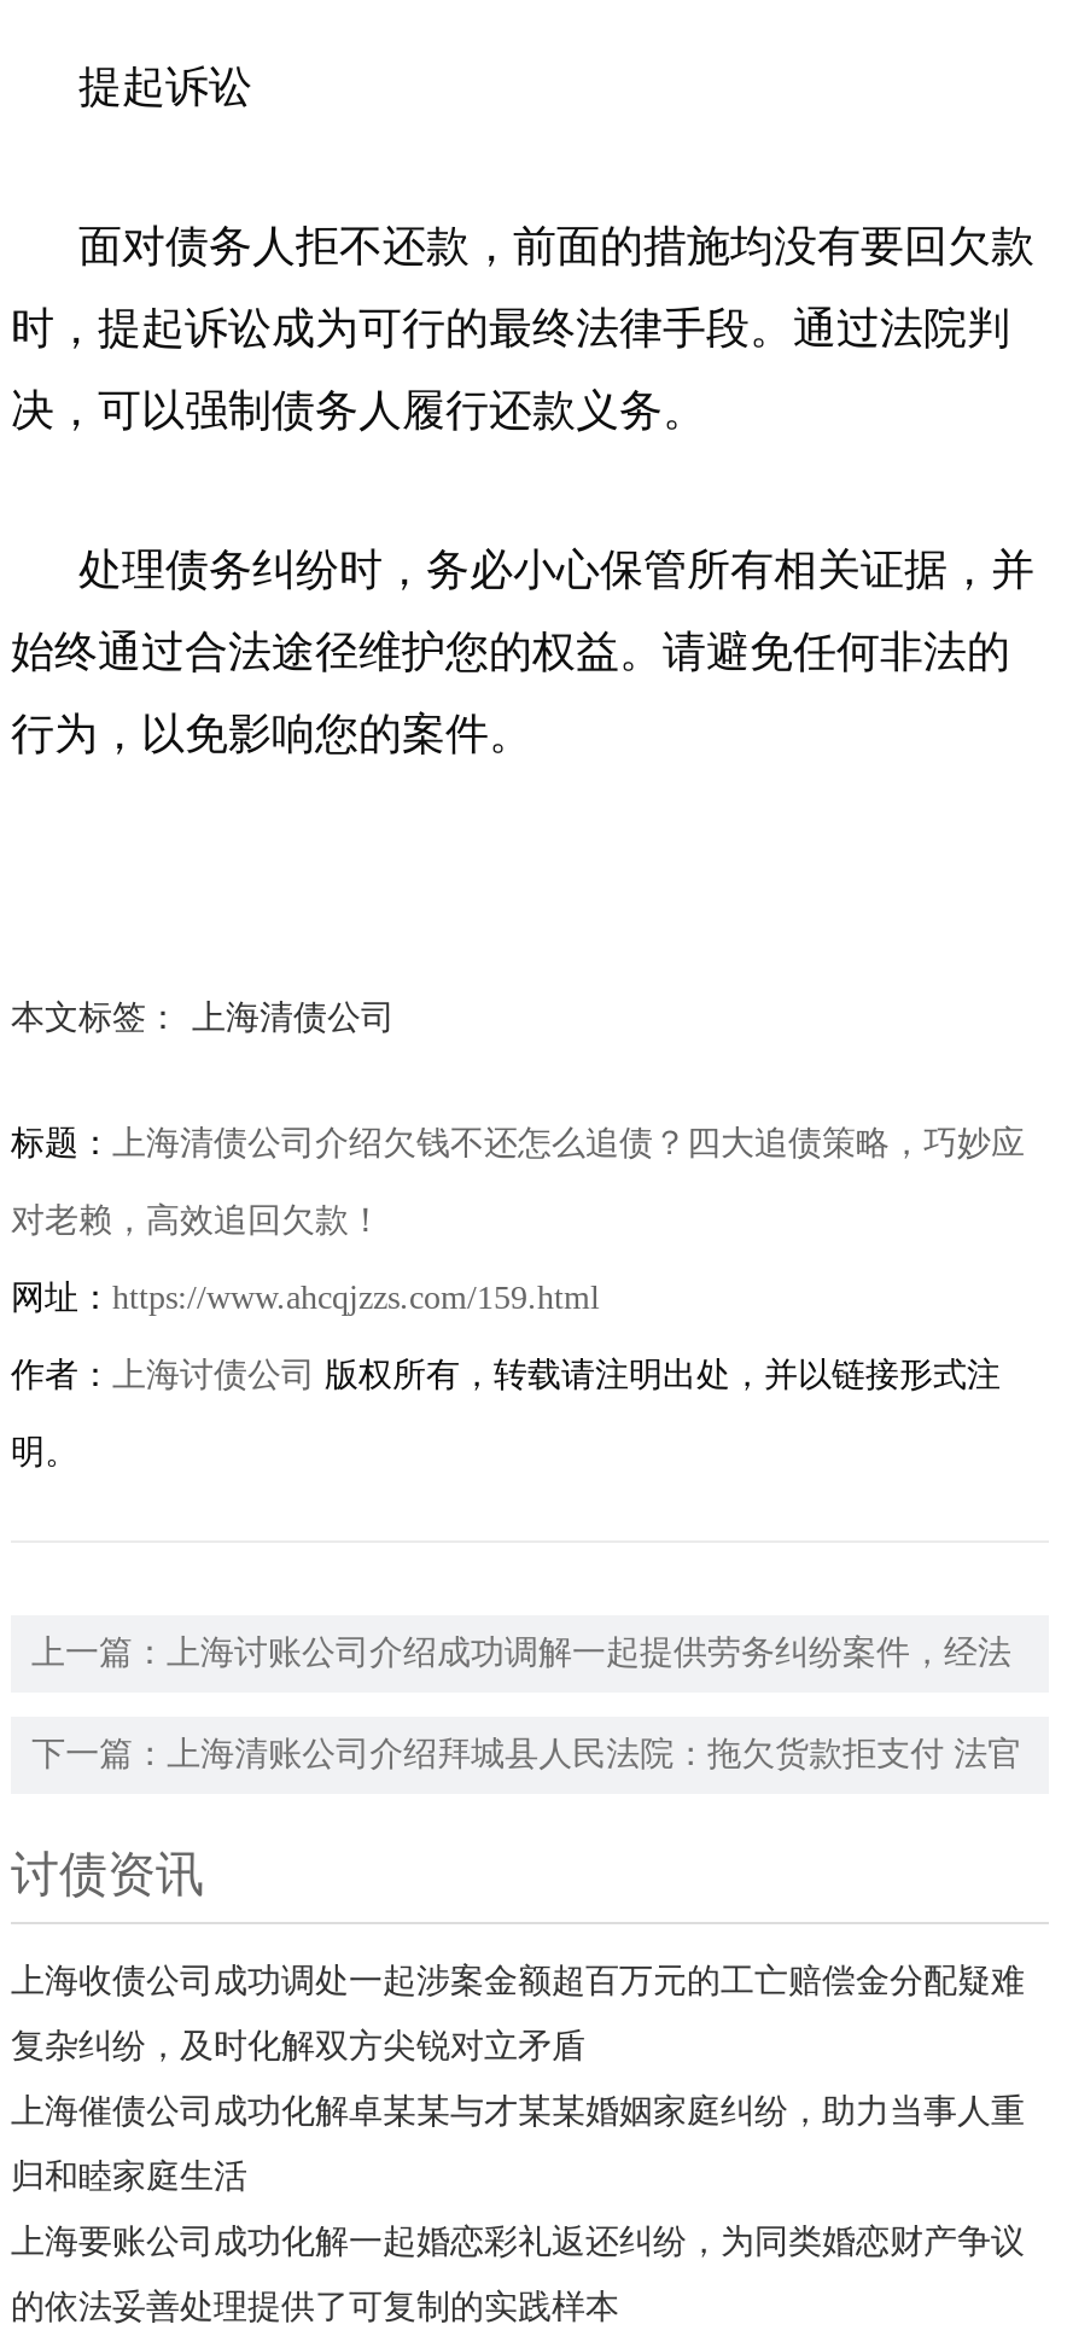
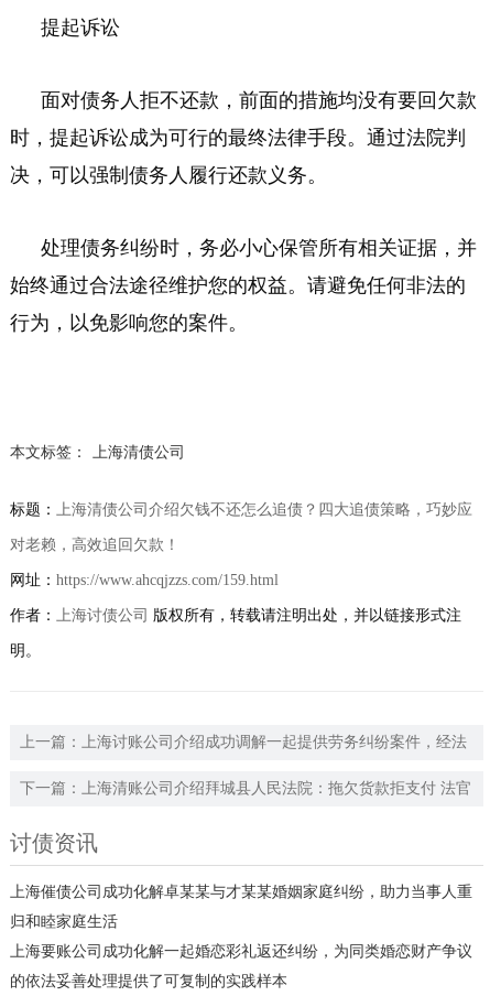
- 上海收债公司成功调处一起涉案金额超百万元的工亡赔偿金分配疑难
- 复杂纠纷，及时化解双方尖锐对立矛盾
